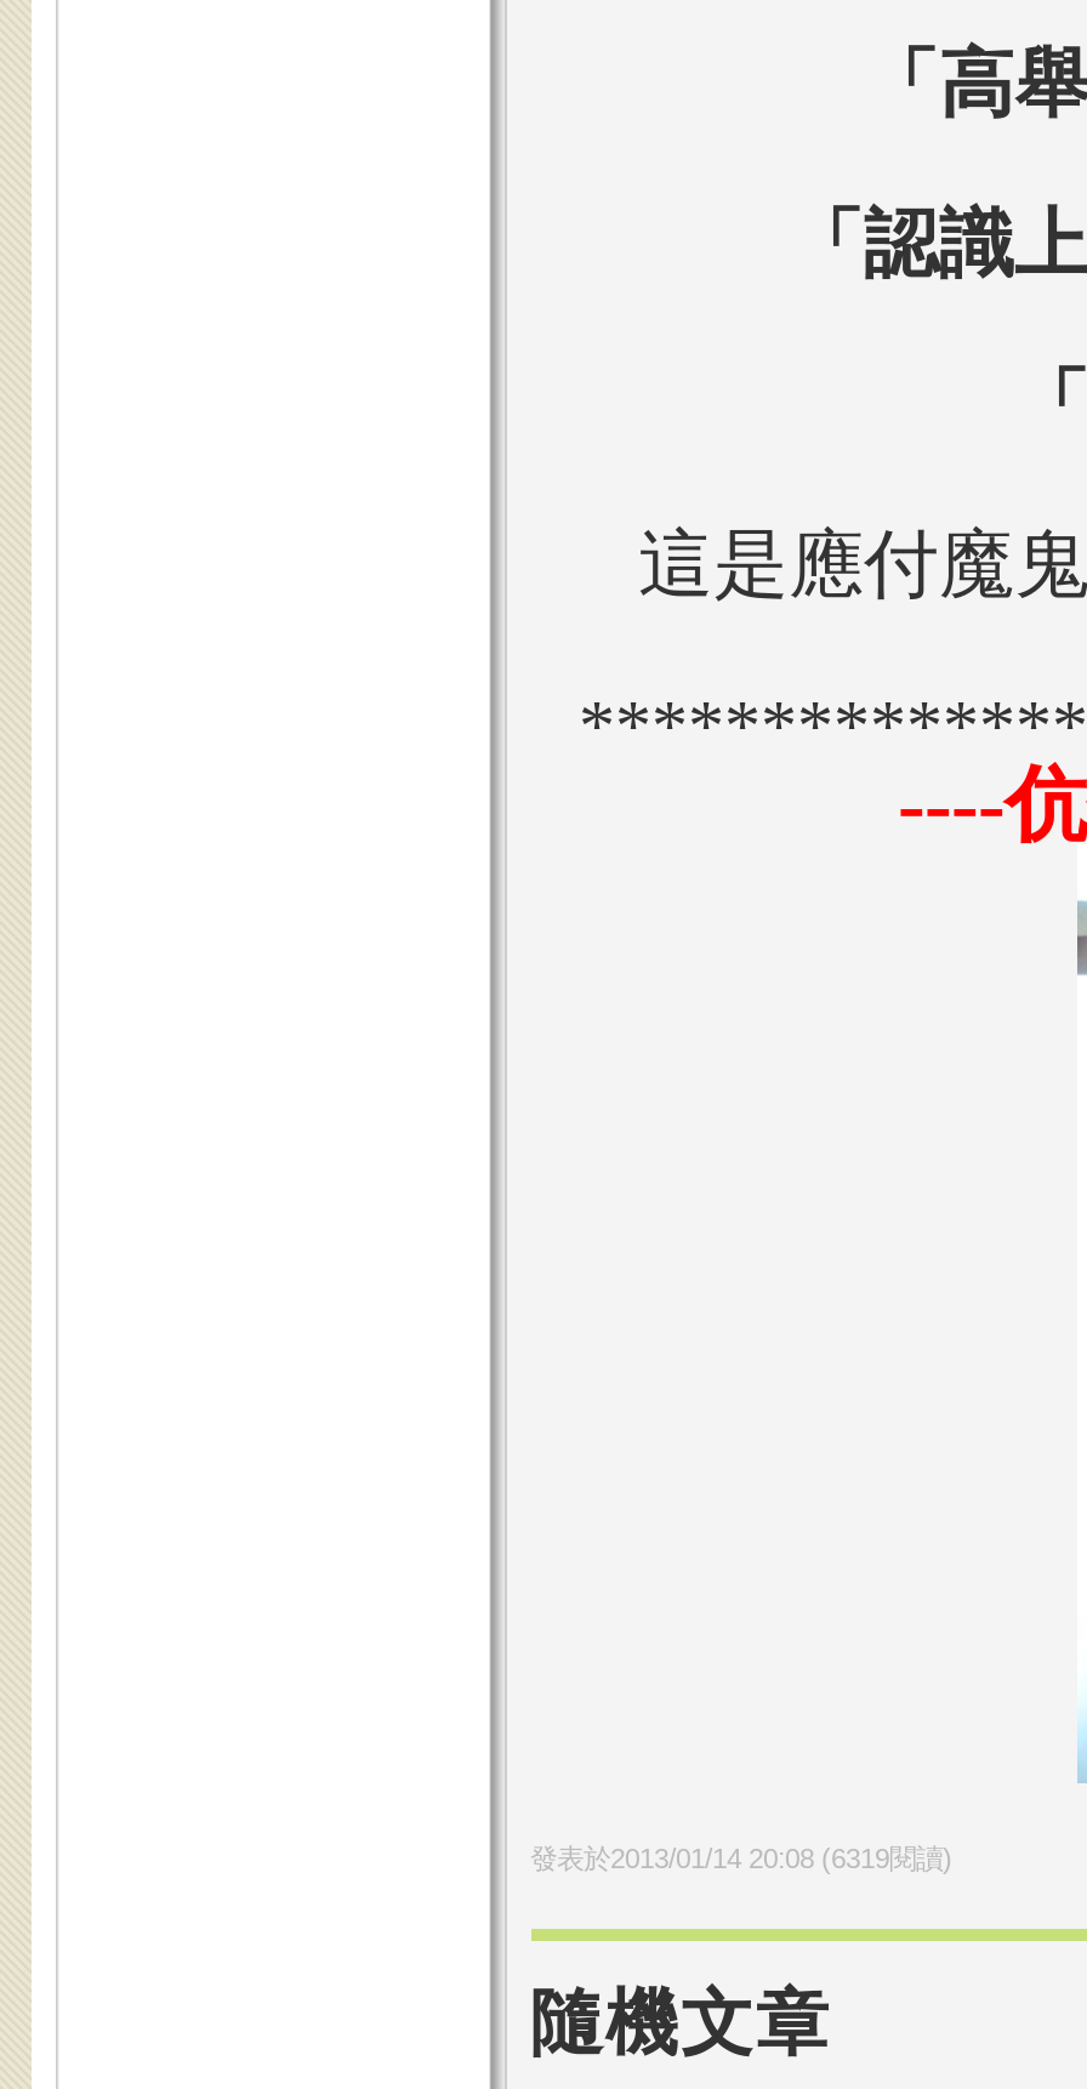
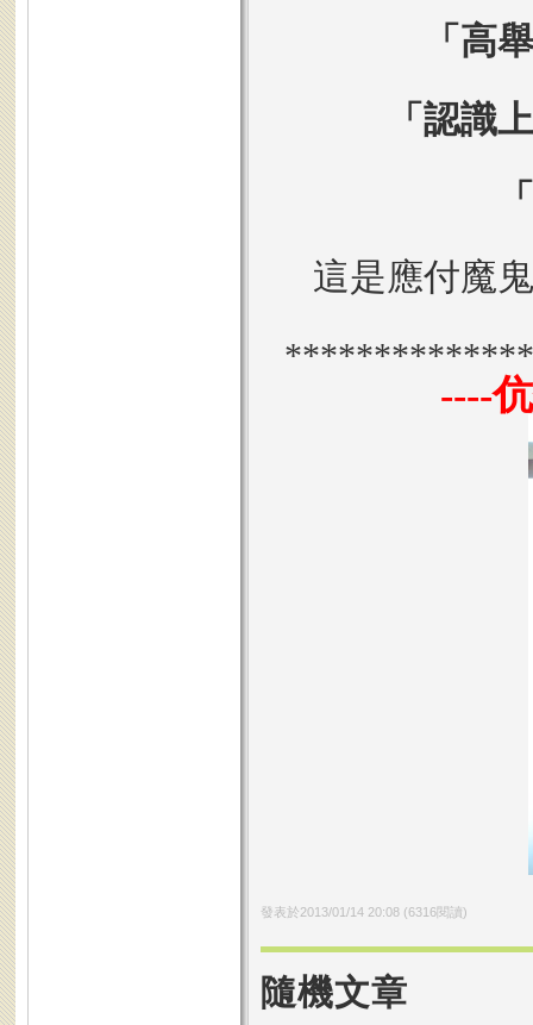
- 發表於2013/01/14 20:08 (6319閱讀)
+ 發表於2013/01/14 20:08 (6316閱讀)
